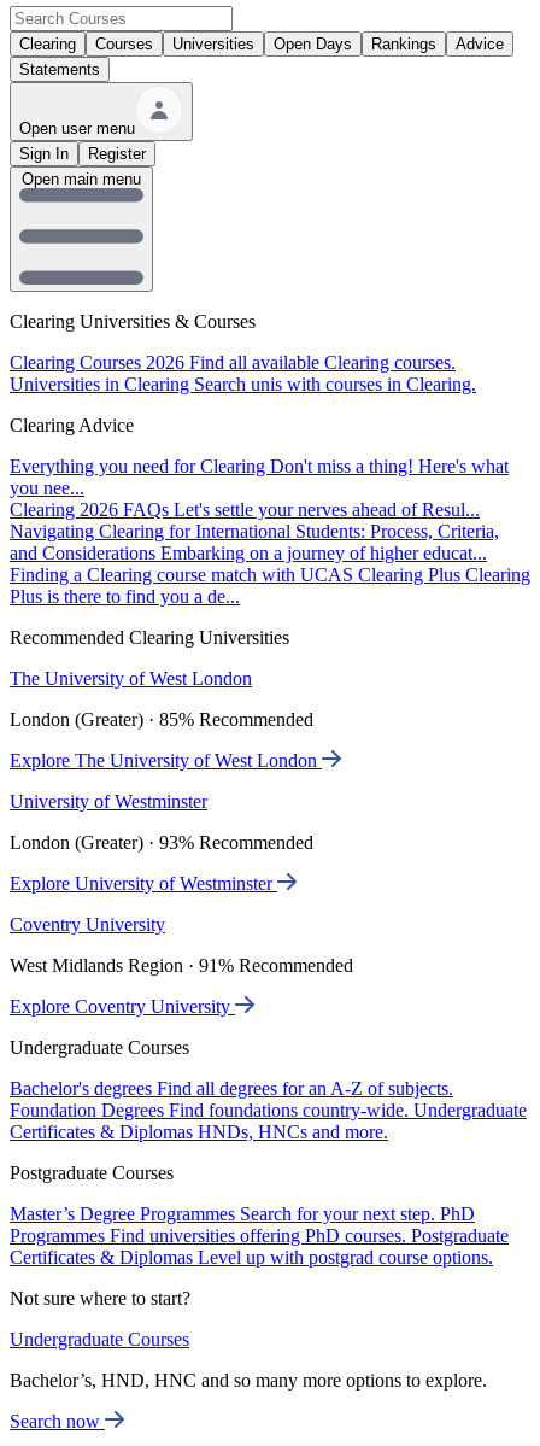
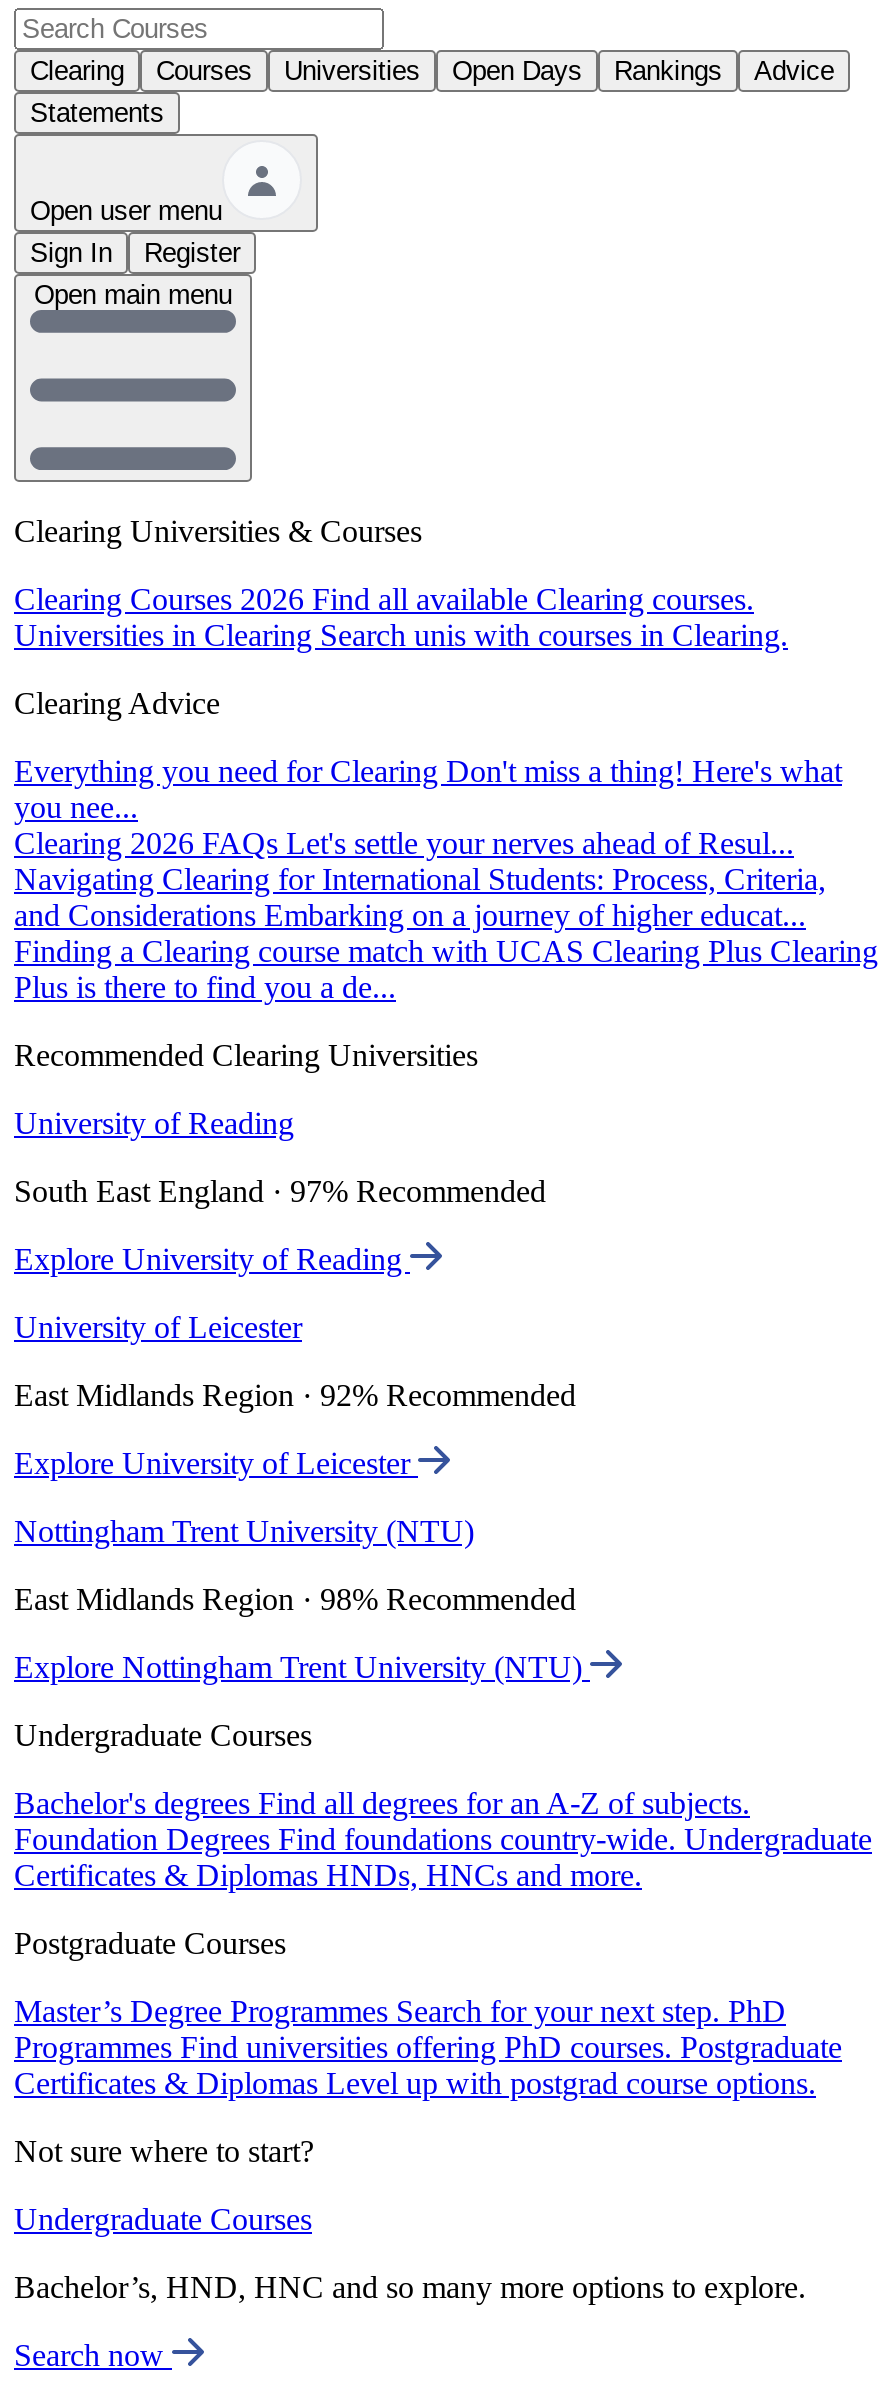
- The University of West London
+ University of Reading

- London (Greater) · 85% Recommended
+ South East England · 97% Recommended

- Explore The University of West London
+ Explore University of Reading

- University of Westminster
+ University of Leicester

- London (Greater) · 93% Recommended
+ East Midlands Region · 92% Recommended

- Explore University of Westminster
+ Explore University of Leicester

- Coventry University
+ Nottingham Trent University (NTU)

- West Midlands Region · 91% Recommended
+ East Midlands Region · 98% Recommended

- Explore Coventry University
+ Explore Nottingham Trent University (NTU)
